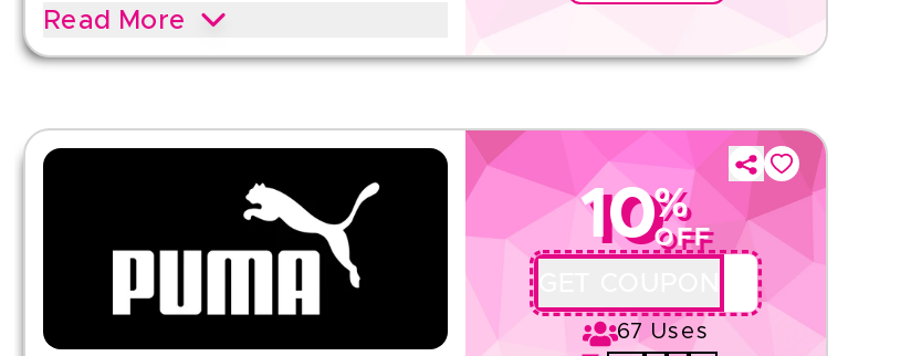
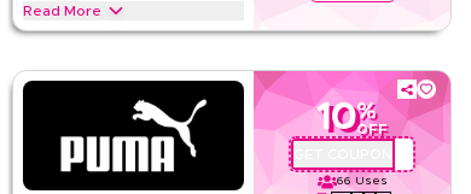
- 67 Uses
+ 66 Uses
